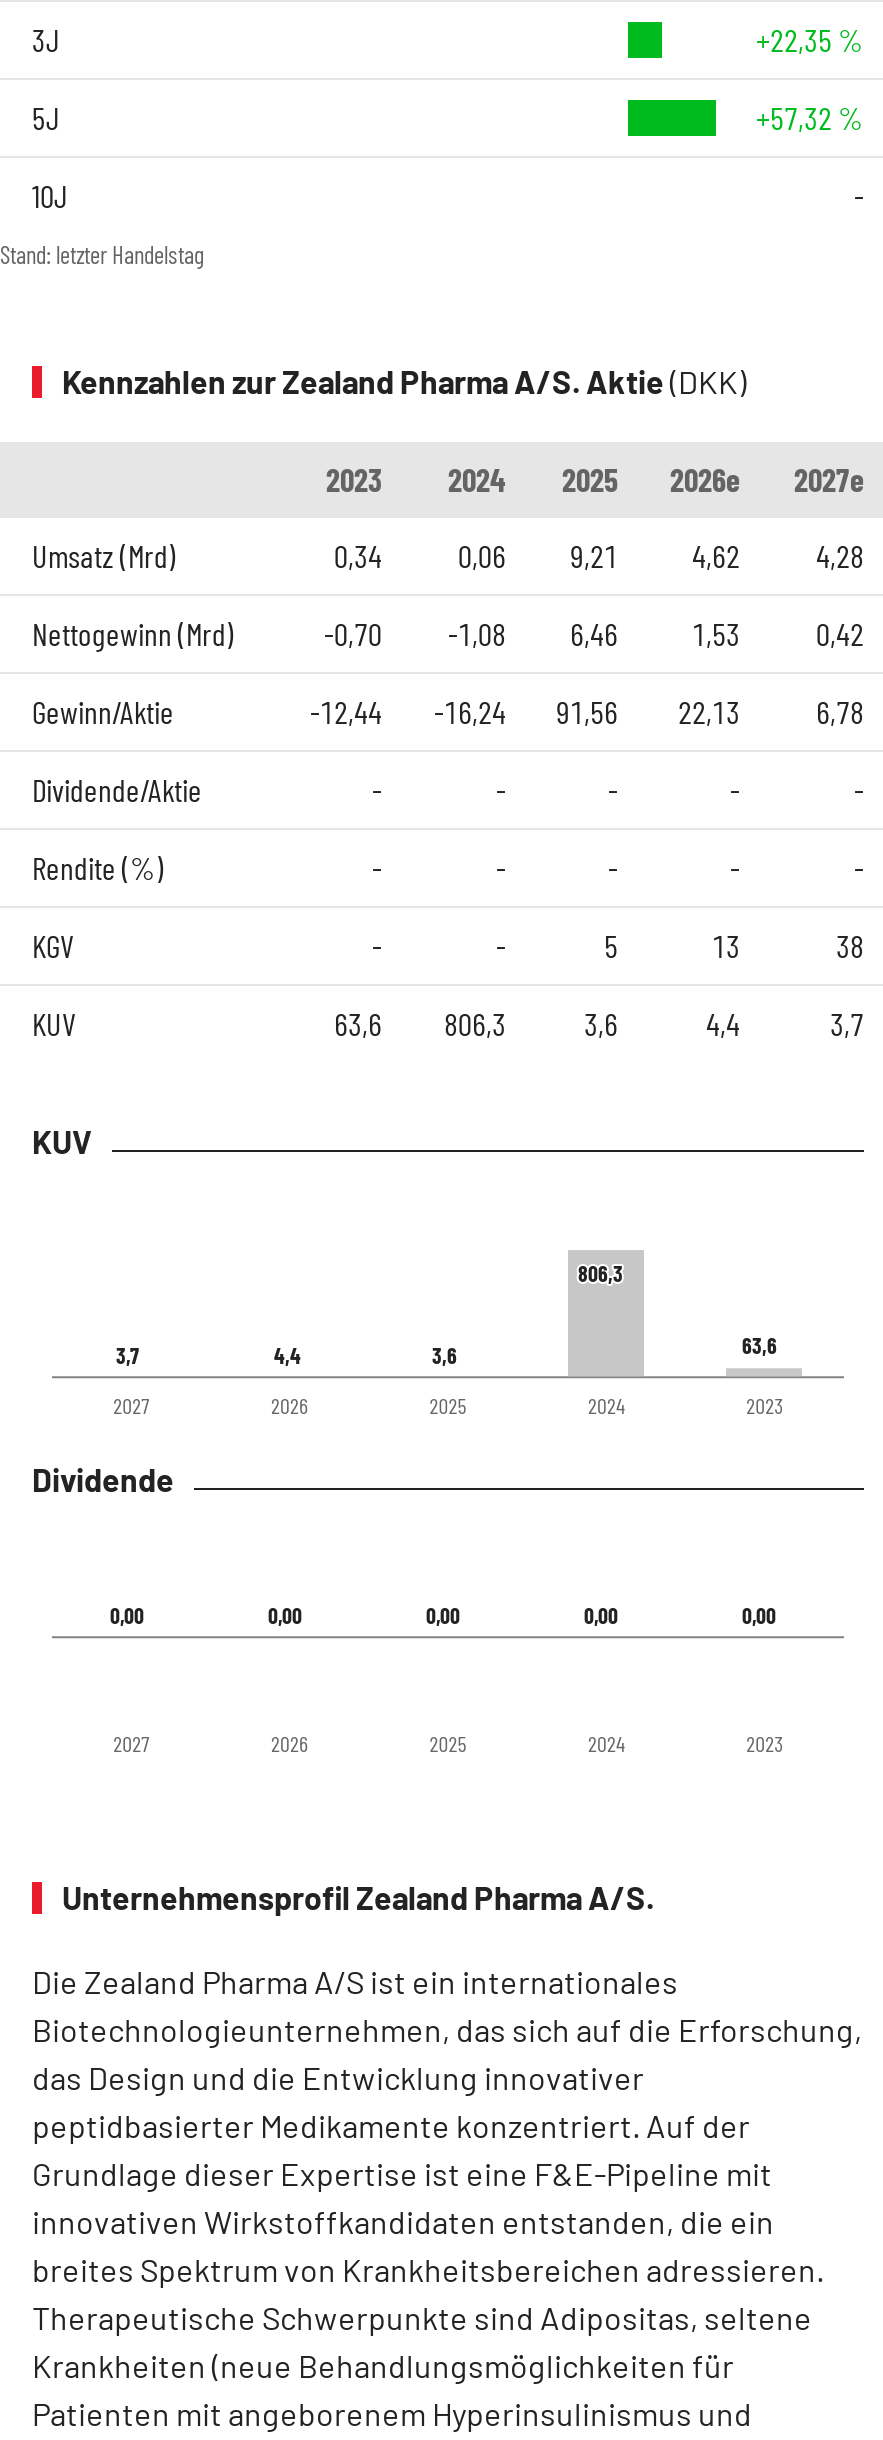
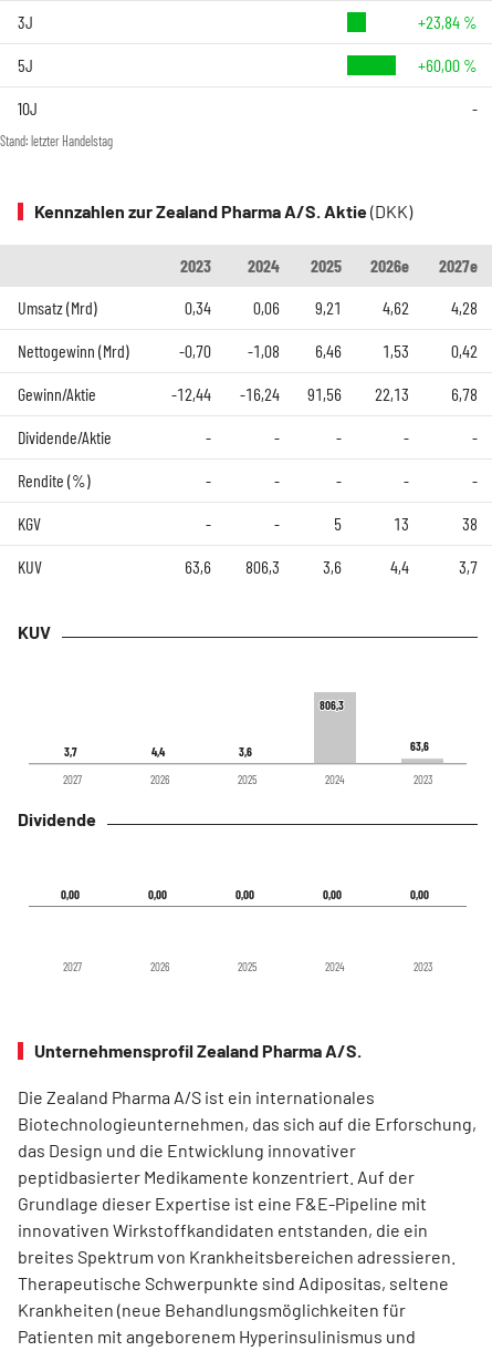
- +22,35 %
+ +23,84 %

- +57,32 %
+ +60,00 %
